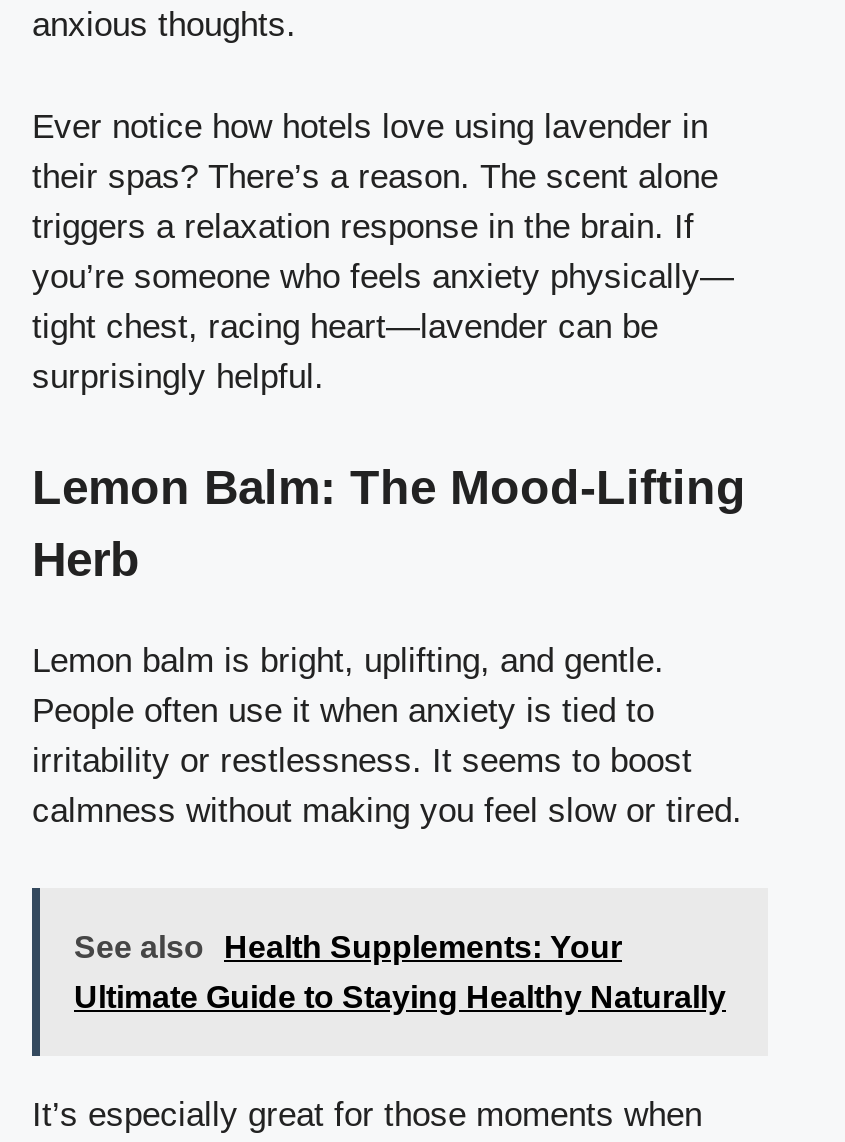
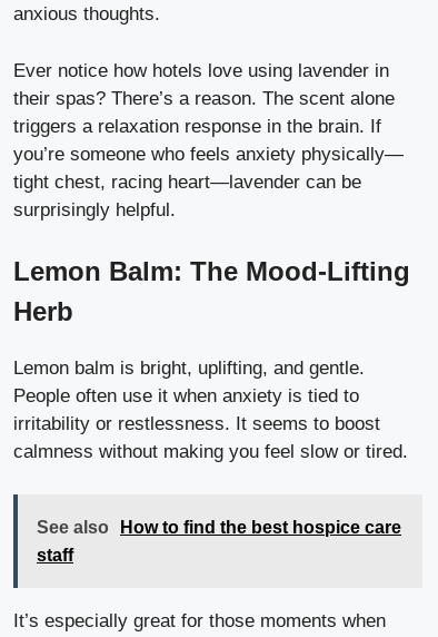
- See also Health Supplements: Your
+ See also How to find the best hospice care

- Ultimate Guide to Staying Healthy Naturally
+ staff
